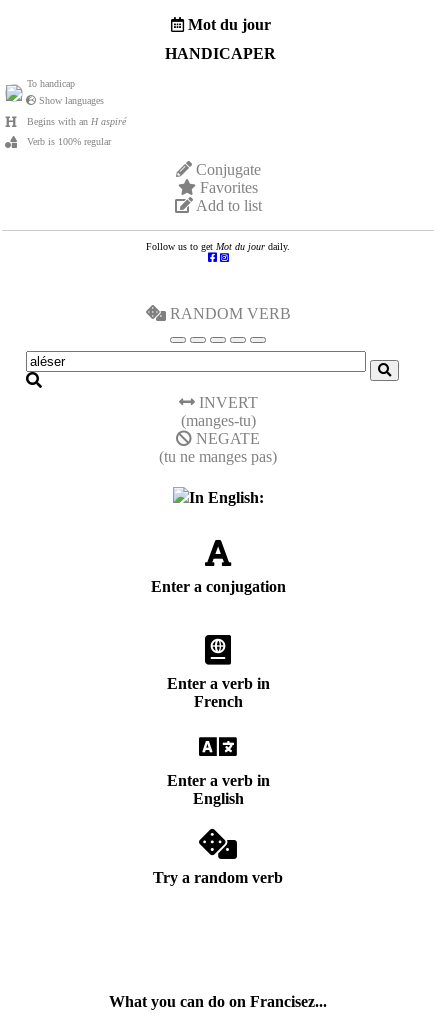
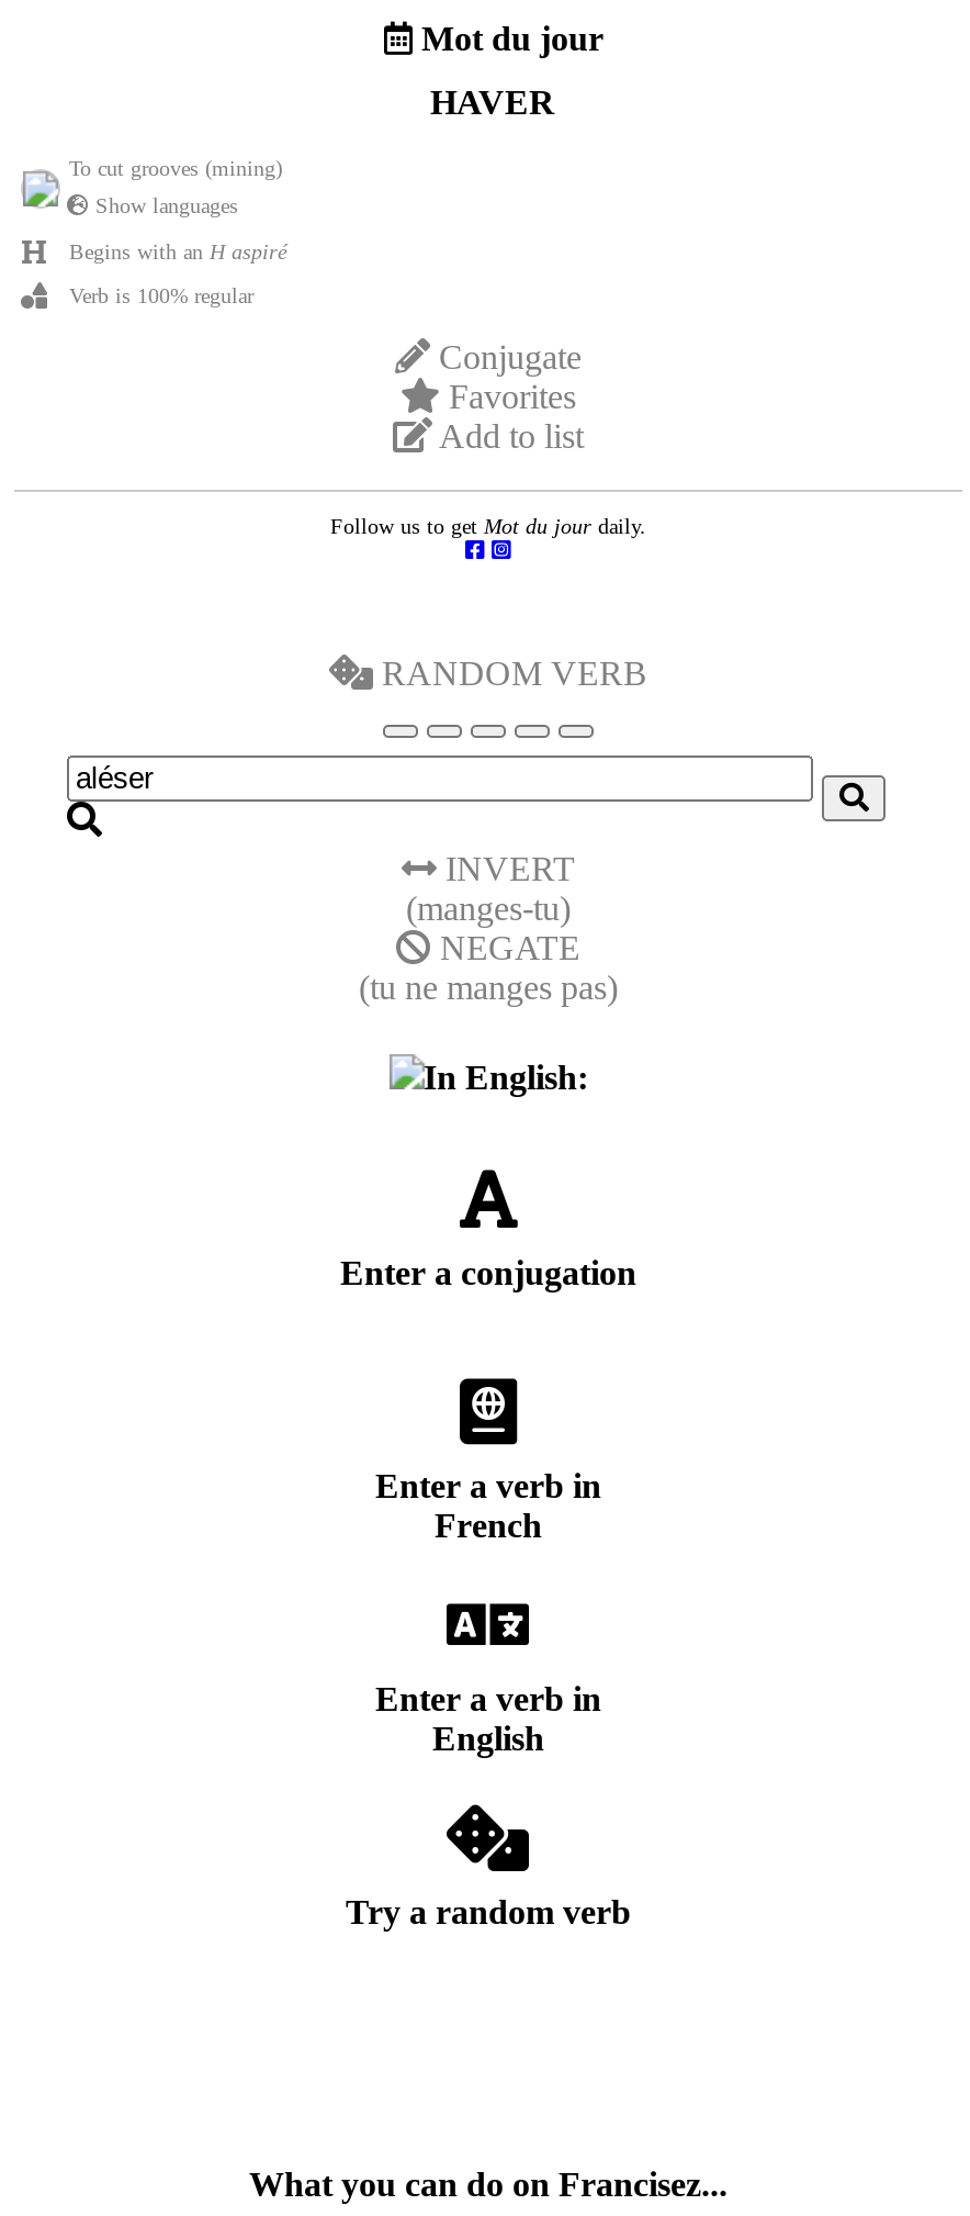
- HANDICAPER
+ HAVER

- To handicap
+ To cut grooves (mining)
